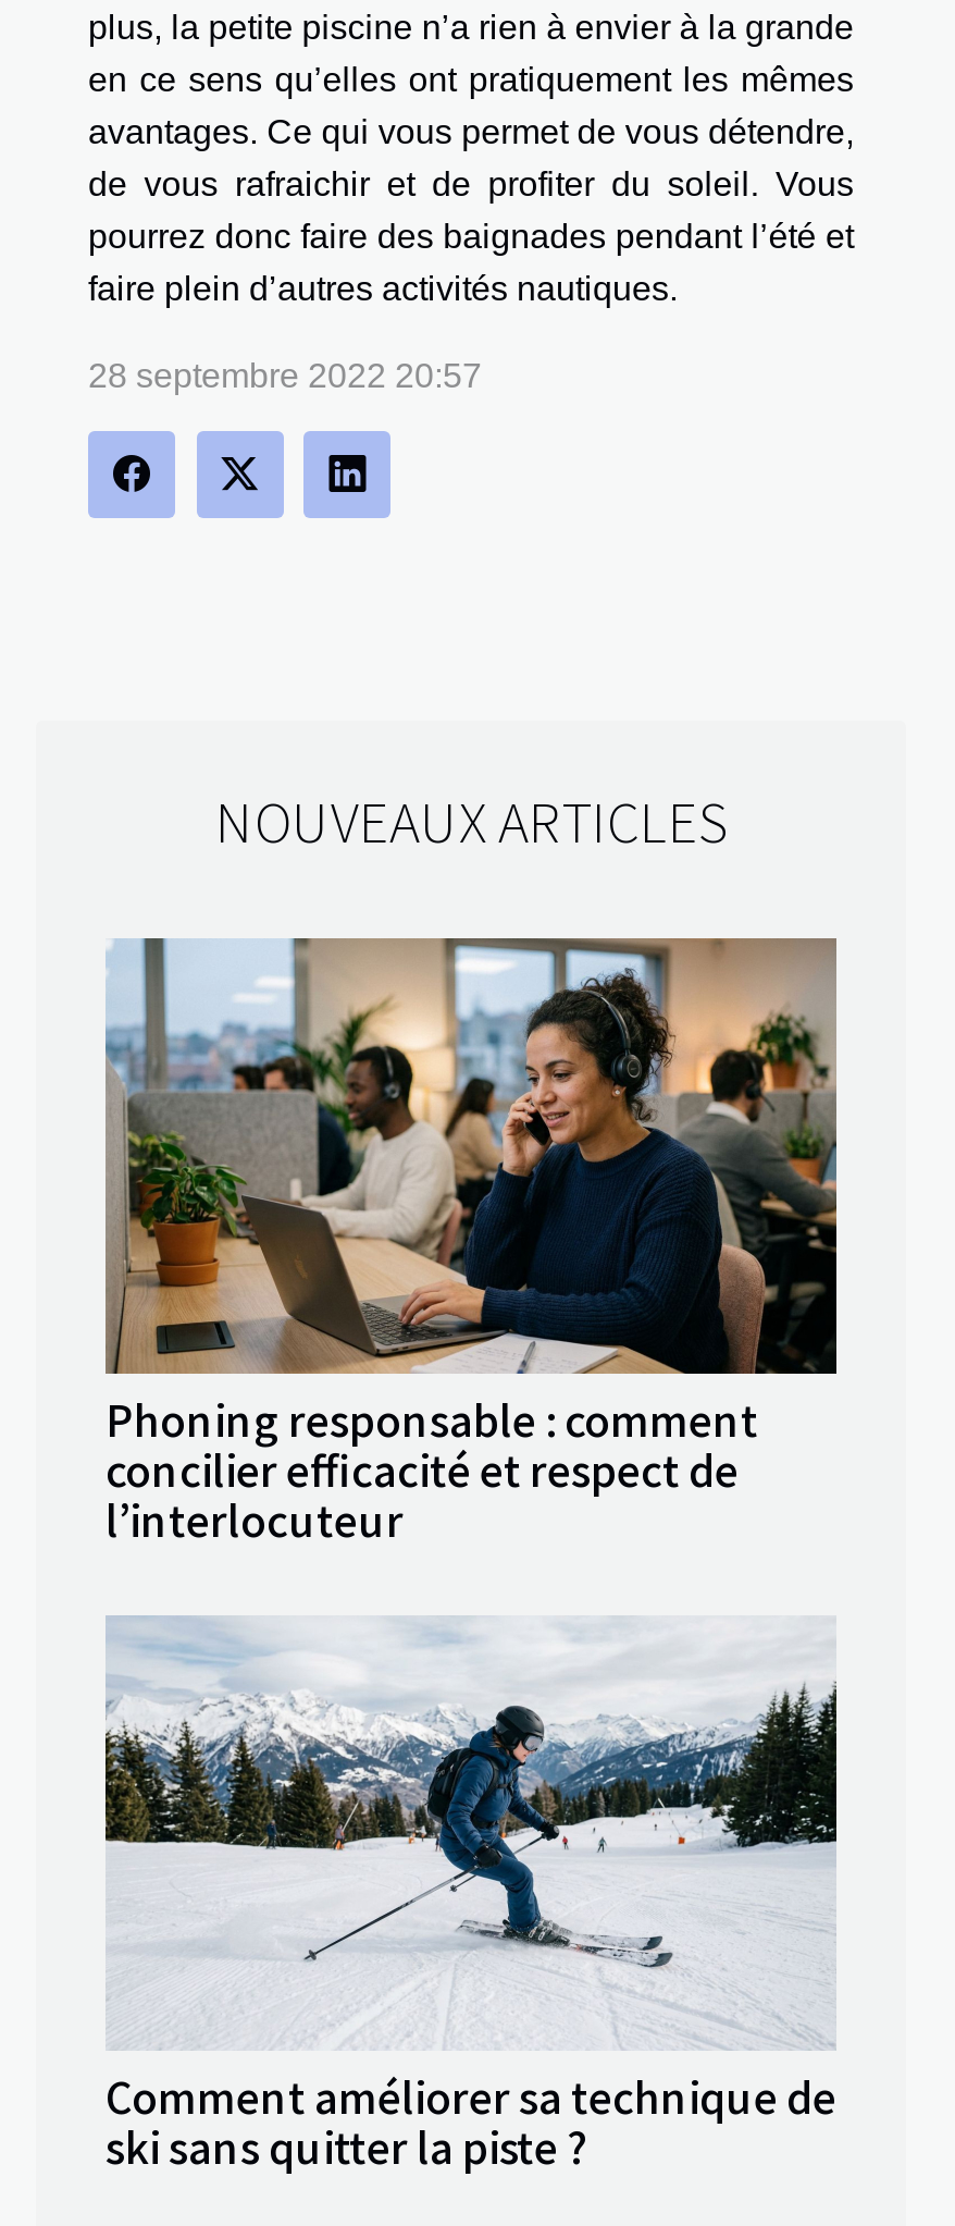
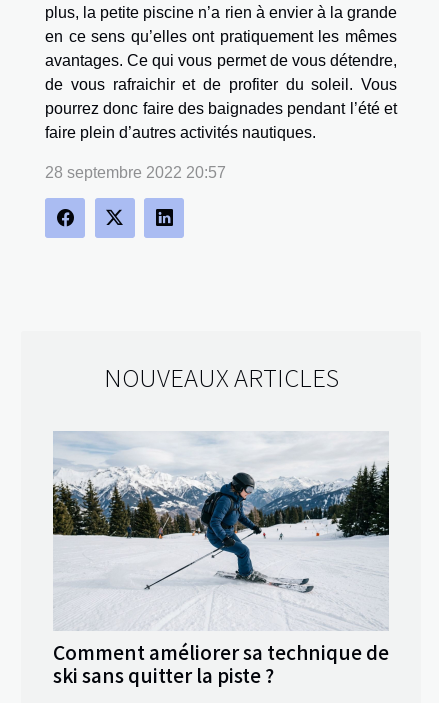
- [image]
- Phoning responsable : comment
- concilier efficacité et respect de
- l’interlocuteur
